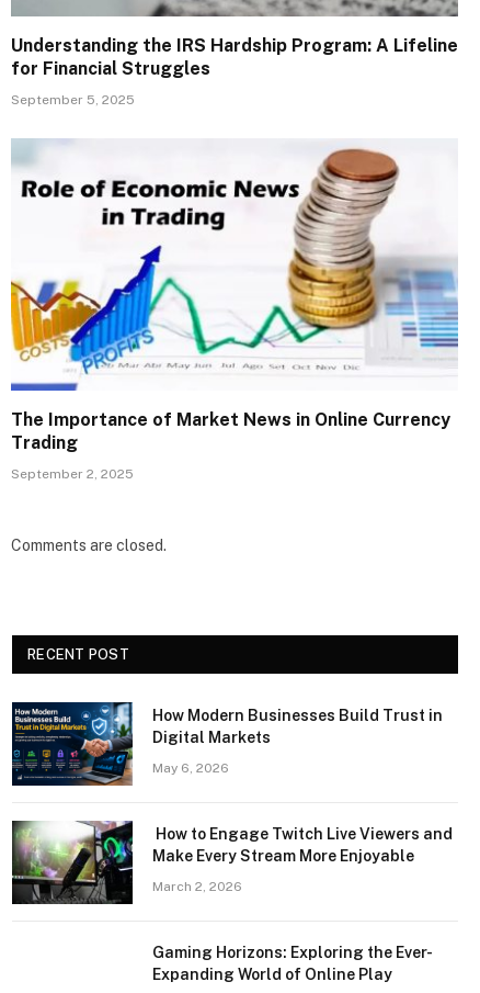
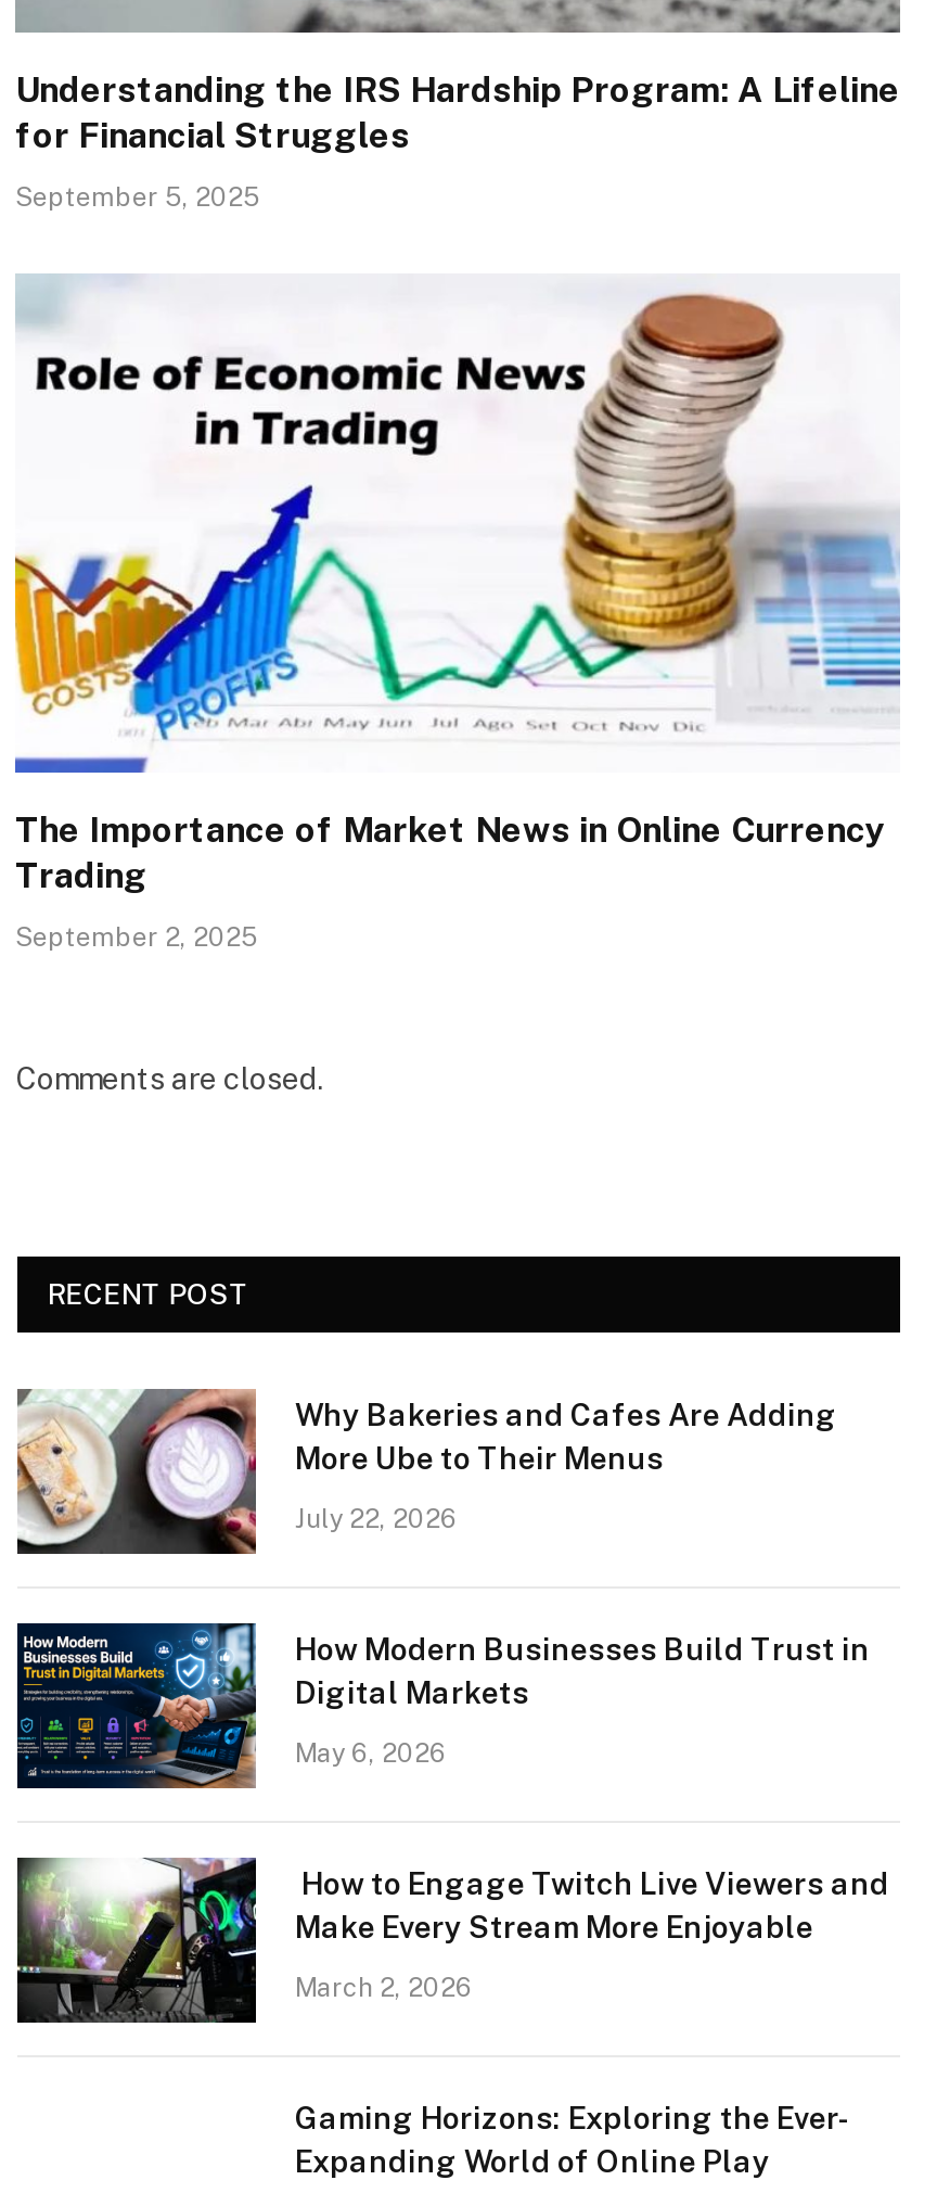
+ [image]
+ Why Bakeries and Cafes Are Adding
+ More Ube to Their Menus
+ July 22, 2026
